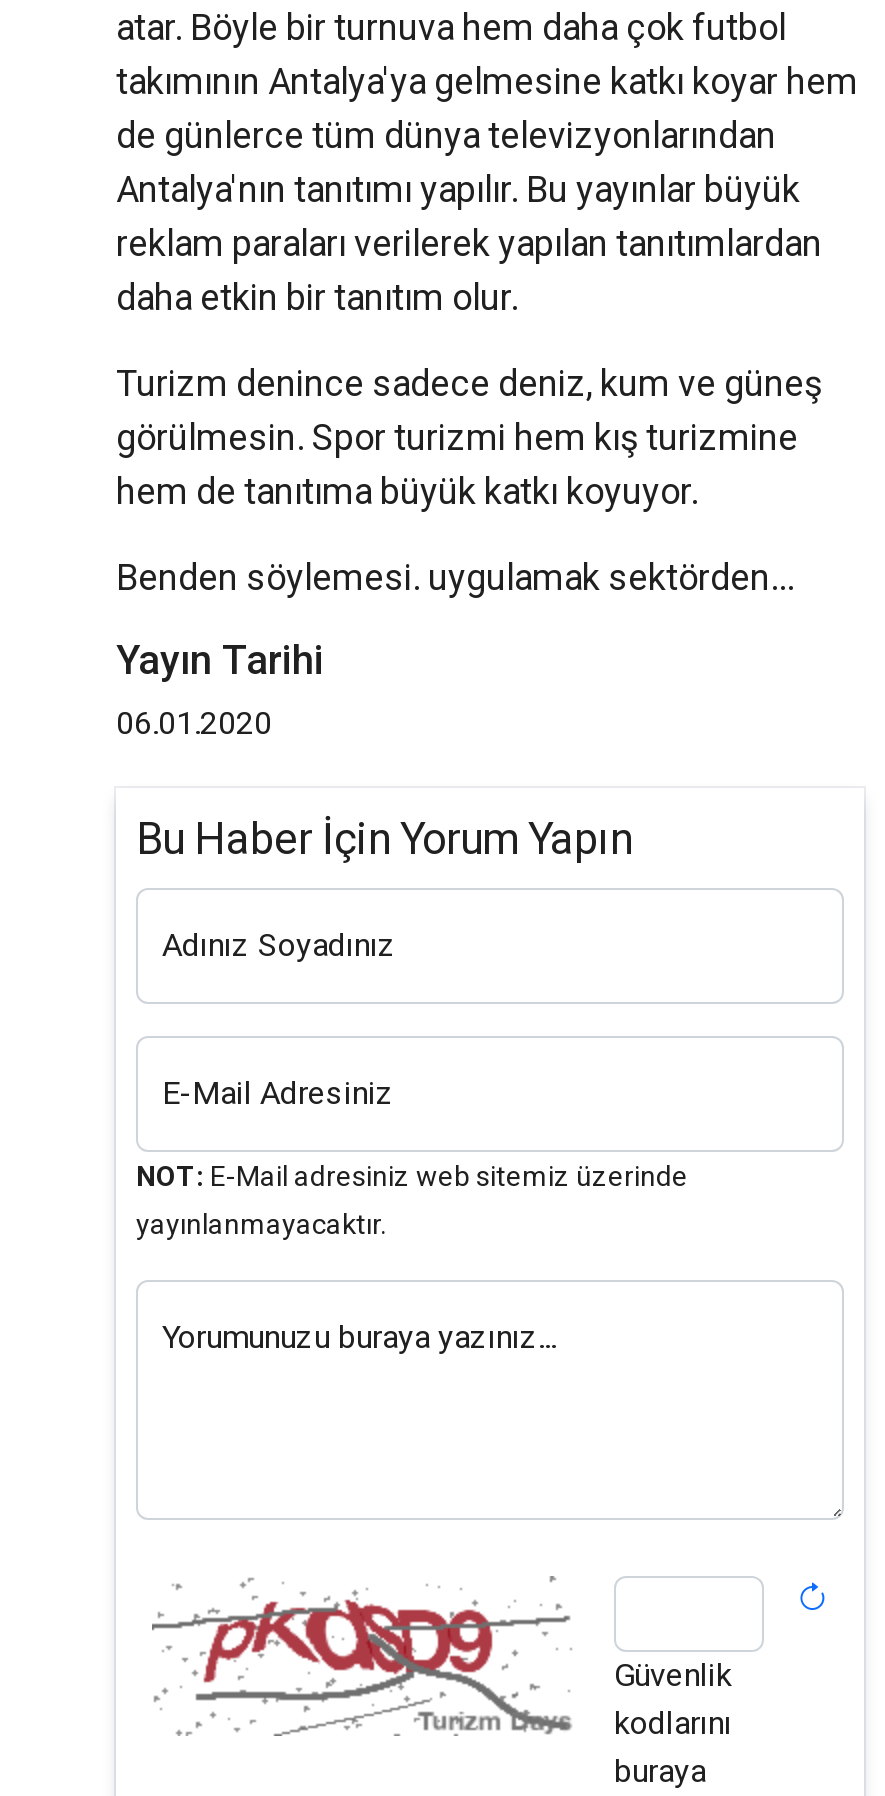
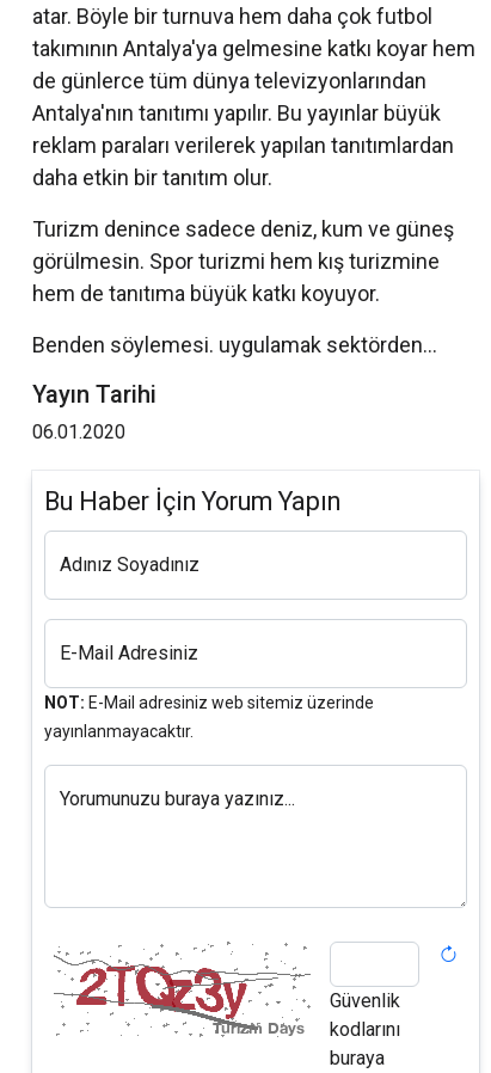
- [image]
+ [image]
